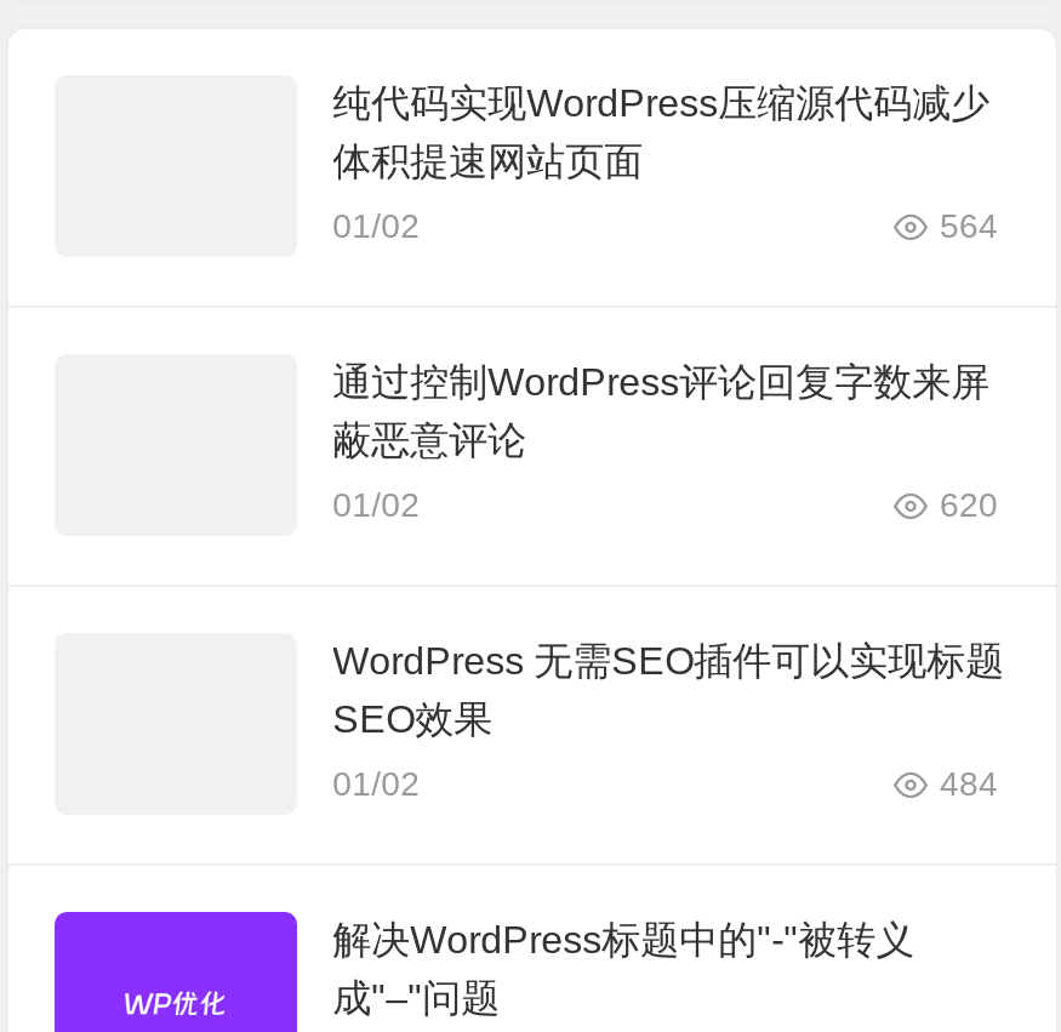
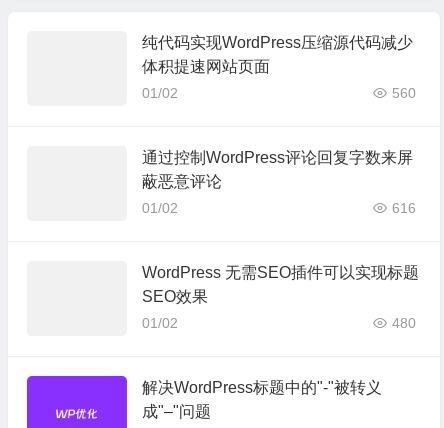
- 564
+ 560

- 620
+ 616

- 484
+ 480
